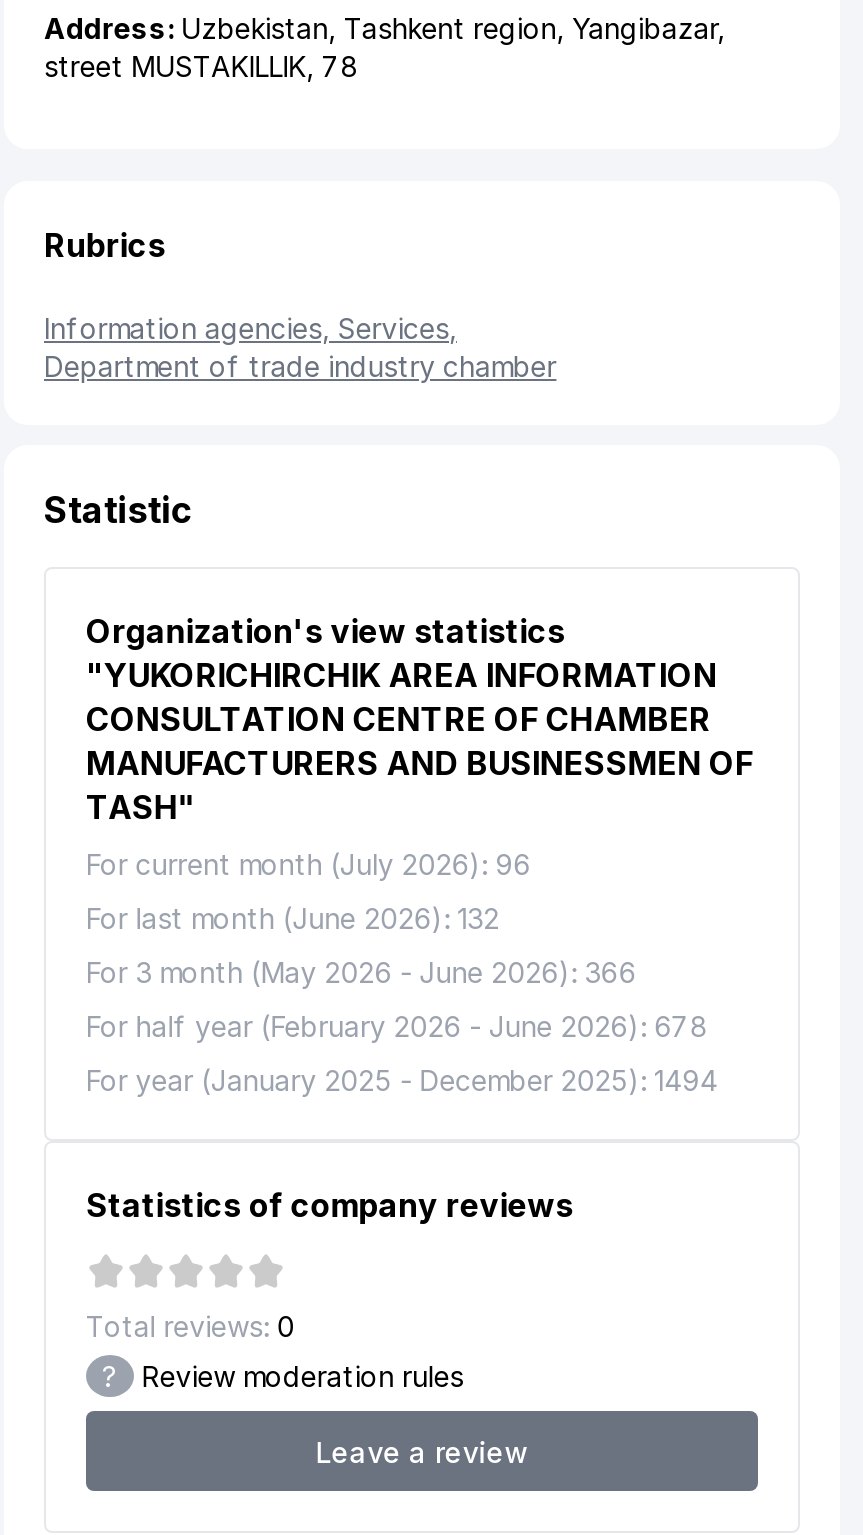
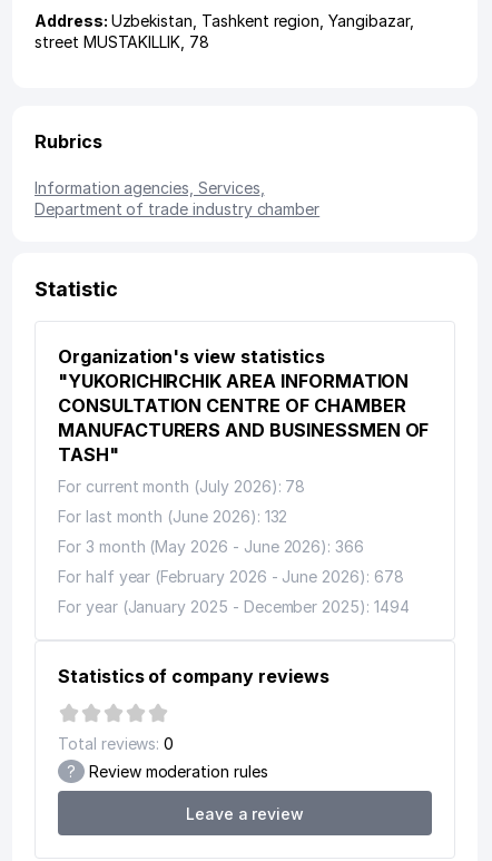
- For current month (July 2026): 96
+ For current month (July 2026): 78
